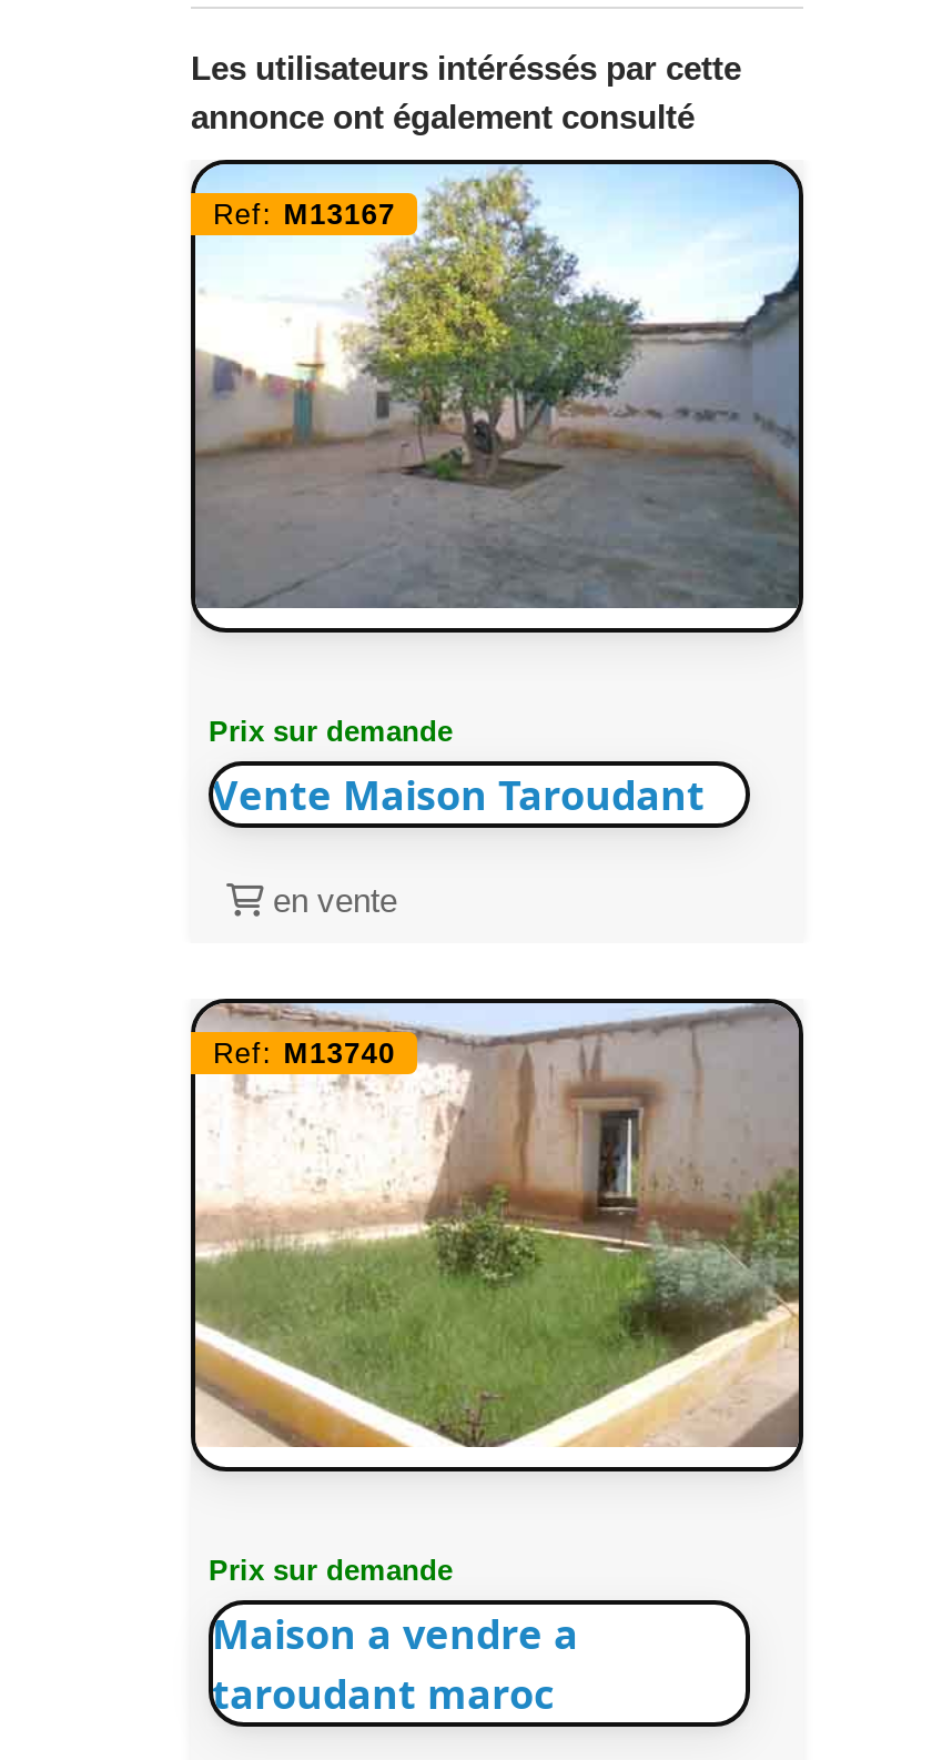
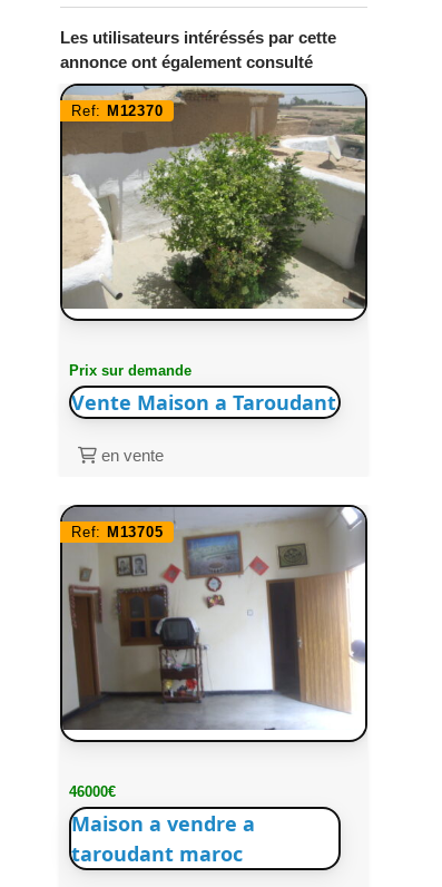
- [image]
- Ref: M13167
+ [image]
+ Ref: M12370

- Vente Maison Taroudant
+ Vente Maison a Taroudant

- [image]
- Ref: M13740
+ [image]
+ Ref: M13705

- Prix sur demande
+ 46000€
